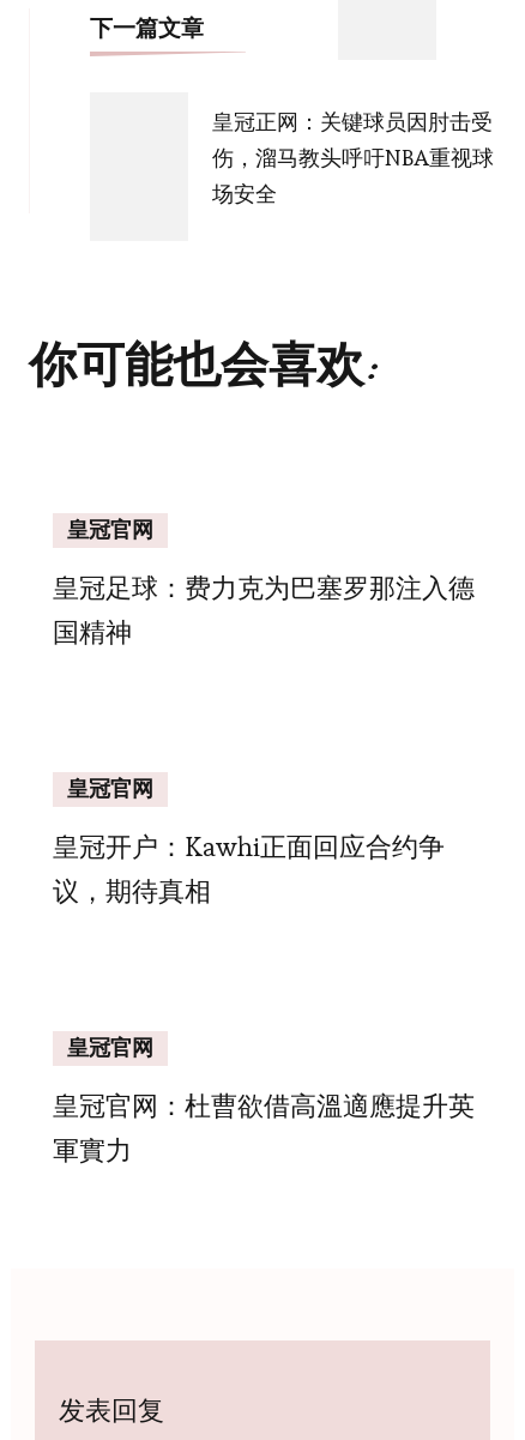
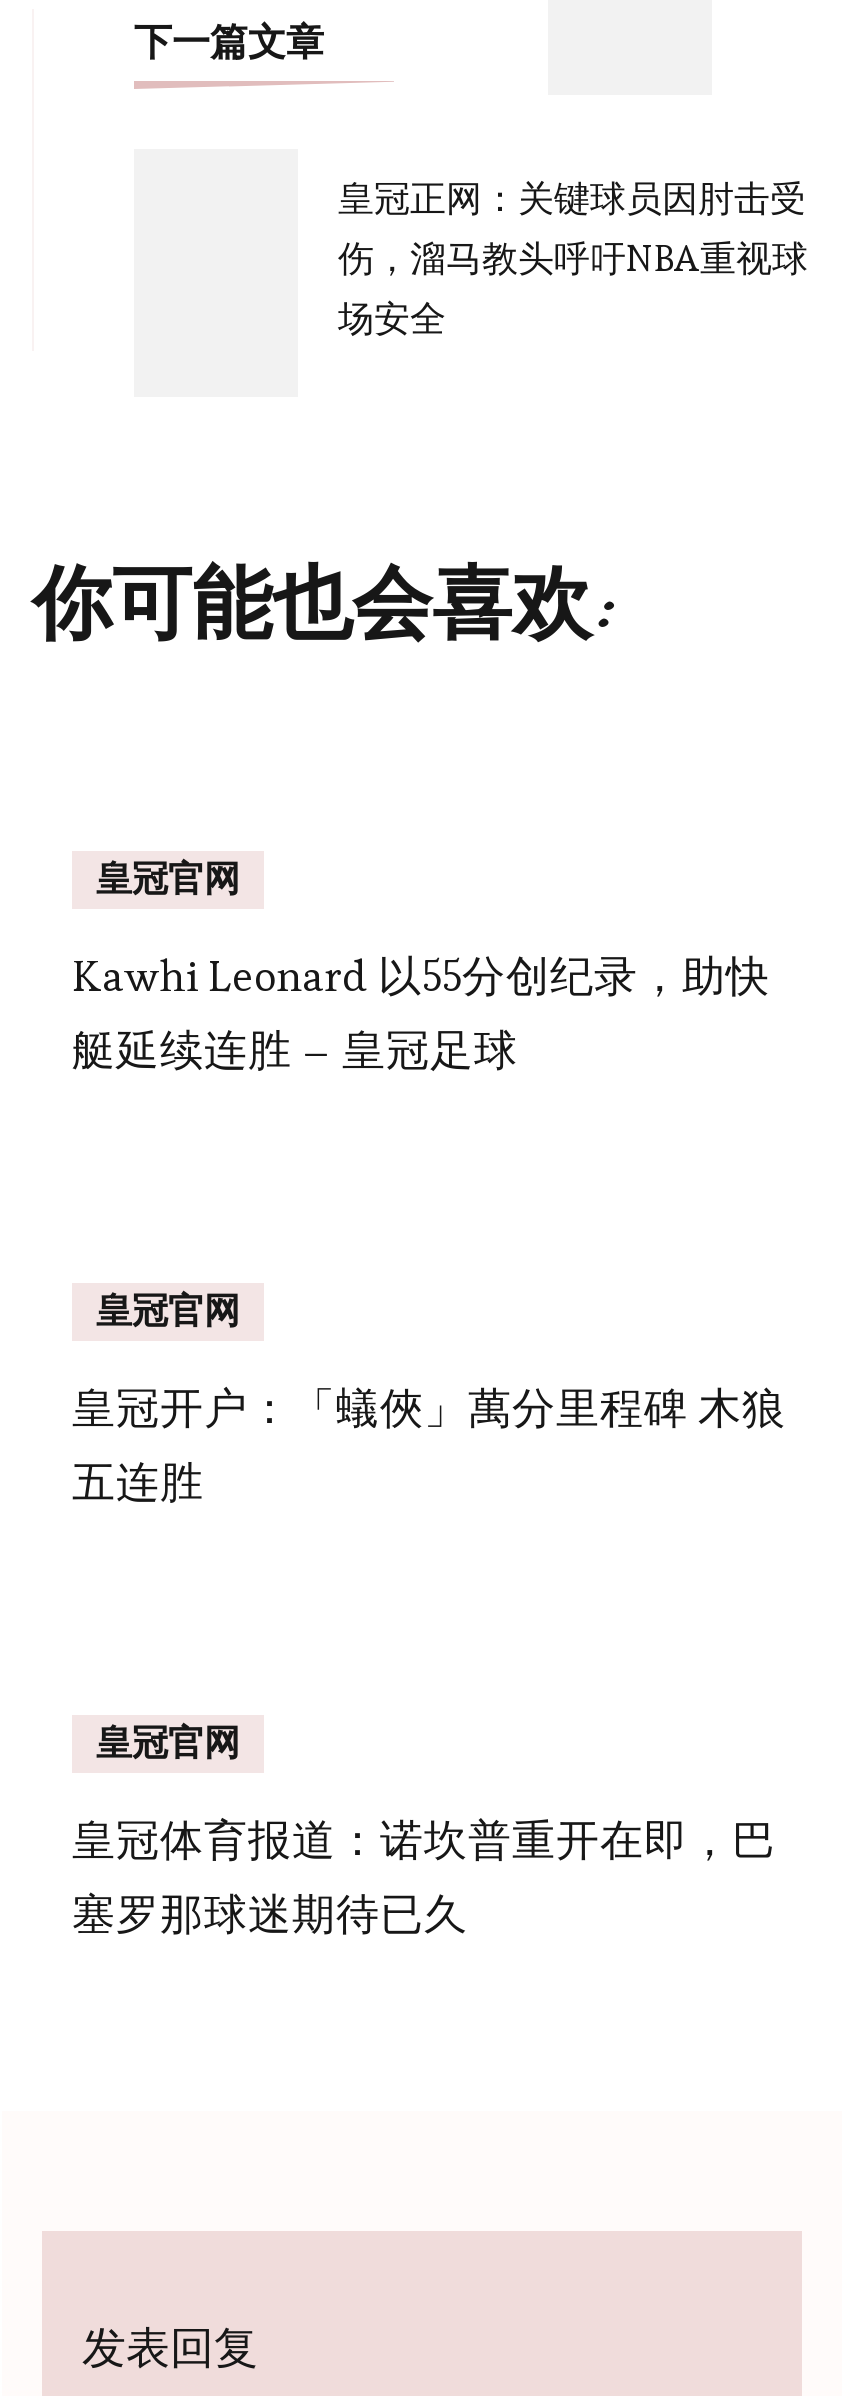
- 皇冠足球：费力克为巴塞罗那注入德
- 国精神
+ Kawhi Leonard 以55分创纪录，助快
+ 艇延续连胜 – 皇冠足球

- 皇冠开户：Kawhi正面回应合约争
- 议，期待真相
+ 皇冠开户：「蟻俠」萬分里程碑 木狼
+ 五连胜

- 皇冠官网：杜曹欲借高溫適應提升英
- 軍實力
+ 皇冠体育报道：诺坎普重开在即，巴
+ 塞罗那球迷期待已久
